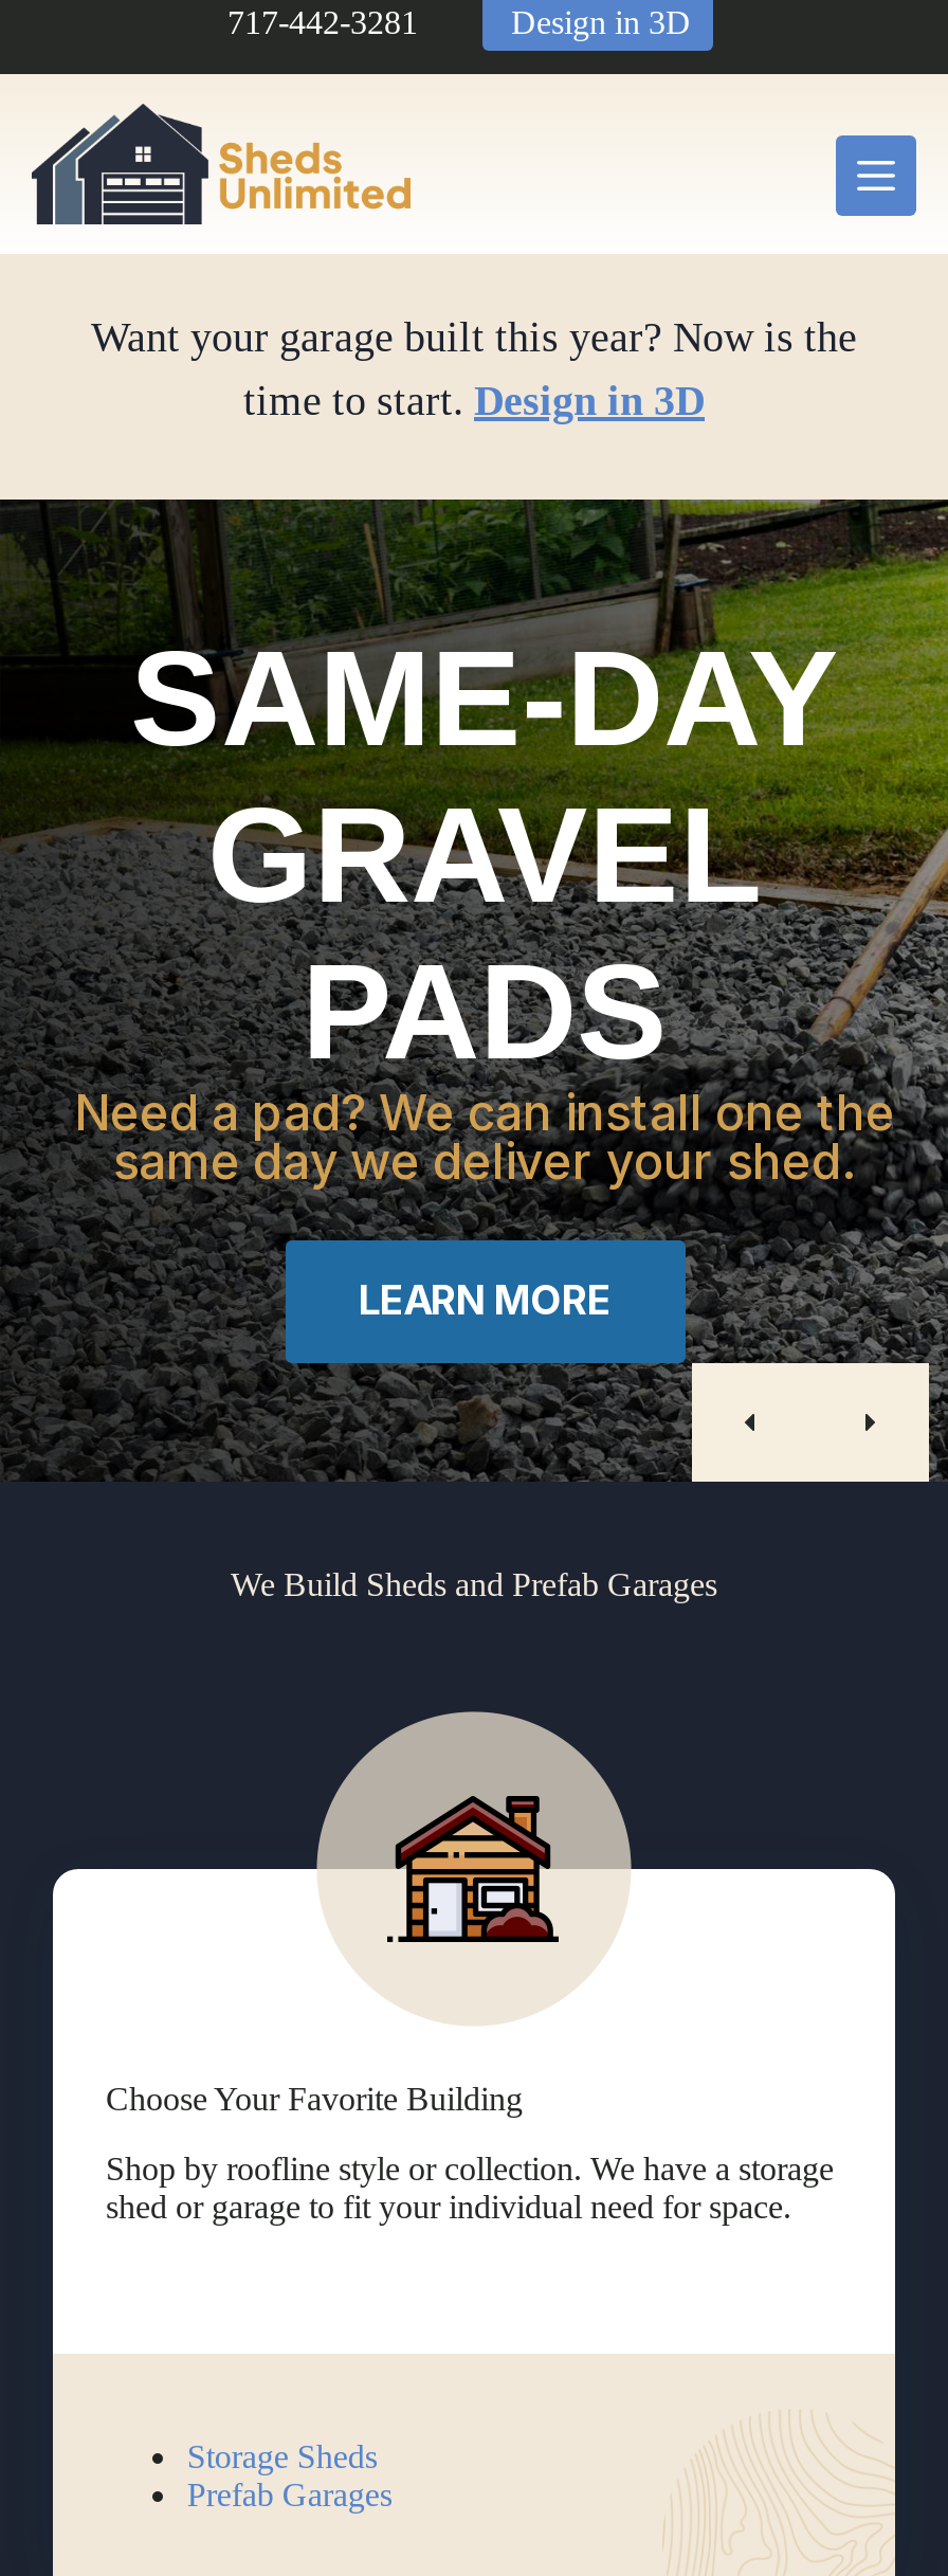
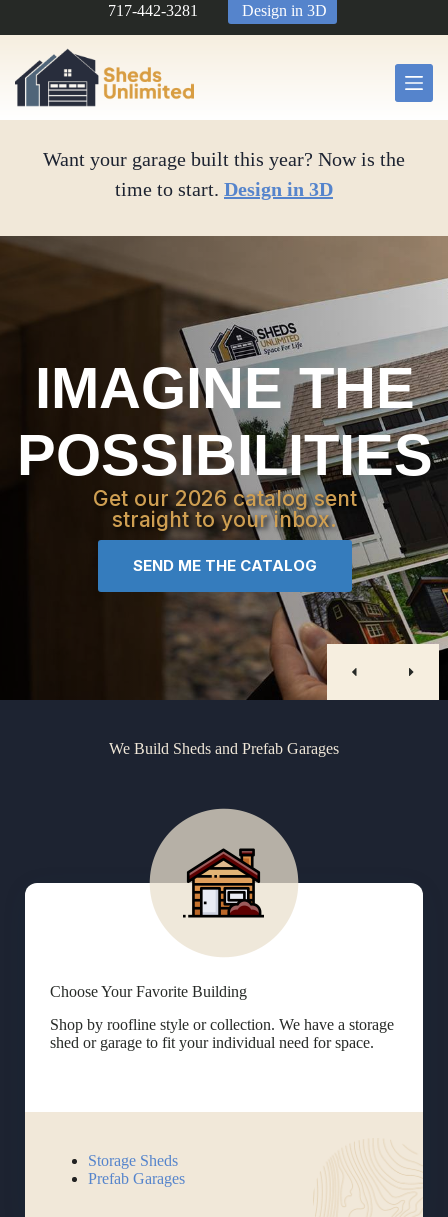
- [image]
- SAME-DAY
- GRAVEL
- PADS
- Need a pad? We can install one the
- same day we deliver your shed.
+ [image]
+ IMAGINE THE
+ POSSIBILITIES
+ Get our 2026 catalog sent
+ straight to your inbox.

- LEARN MORE
+ SEND ME THE CATALOG
